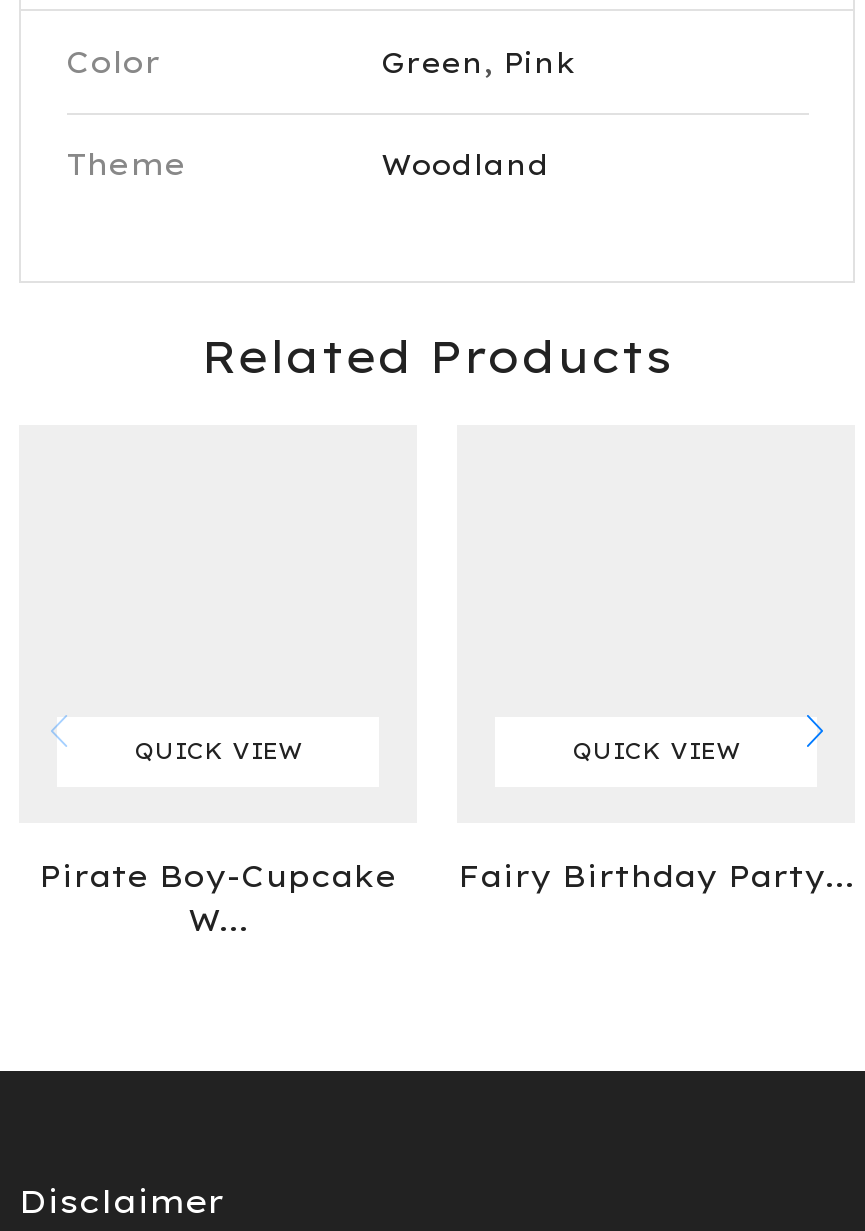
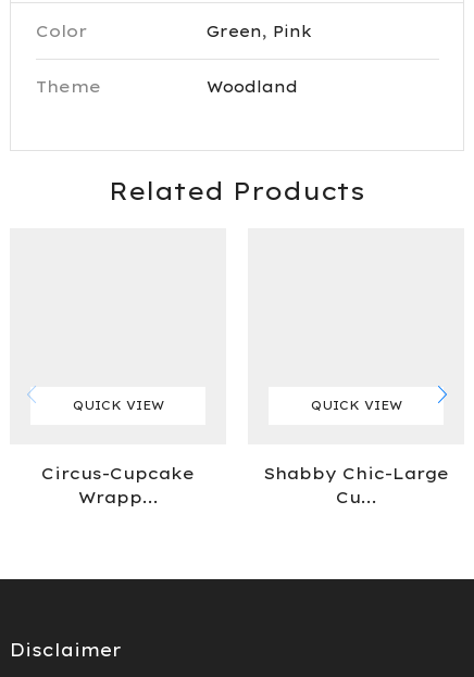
- Pirate Boy-Cupcake
- W...
+ Circus-Cupcake
+ Wrapp...

- Fairy Birthday Party...
+ Shabby Chic-Large
+ Cu...
